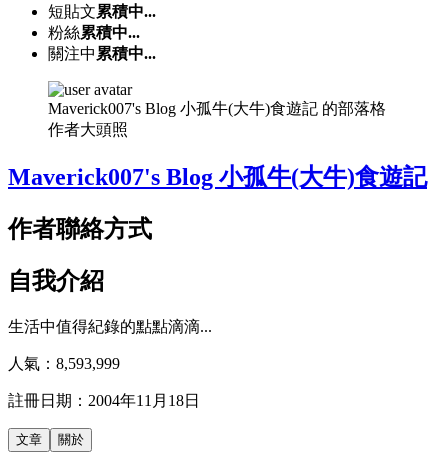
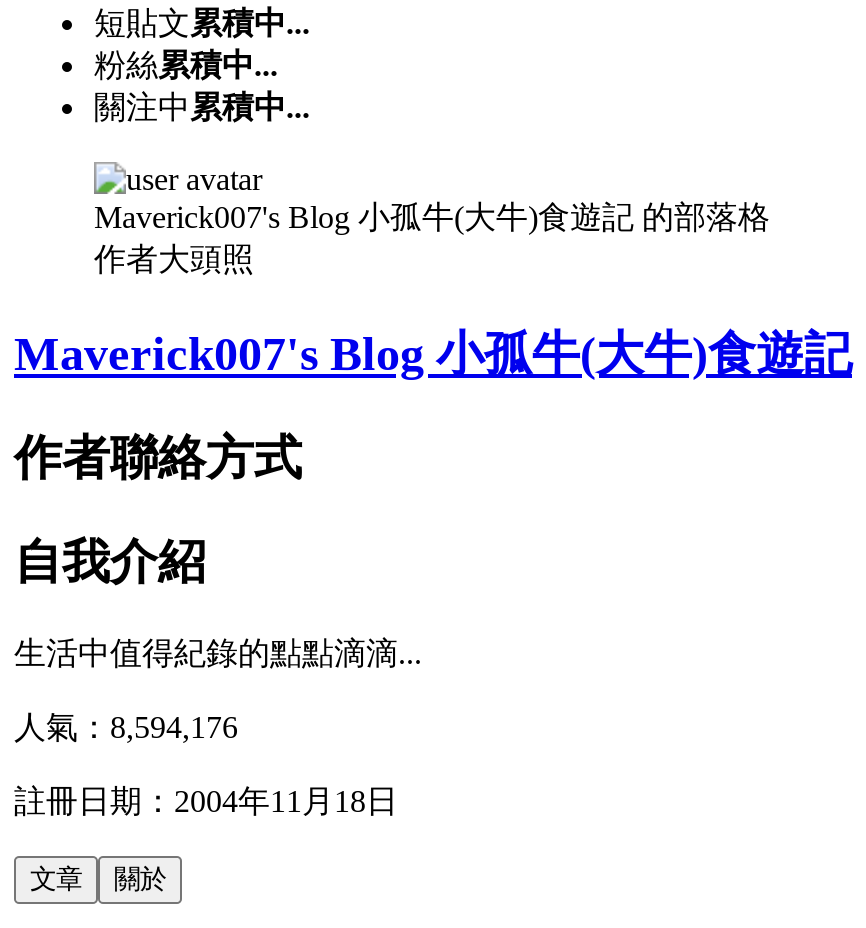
- 人氣：8,593,999
+ 人氣：8,594,176
